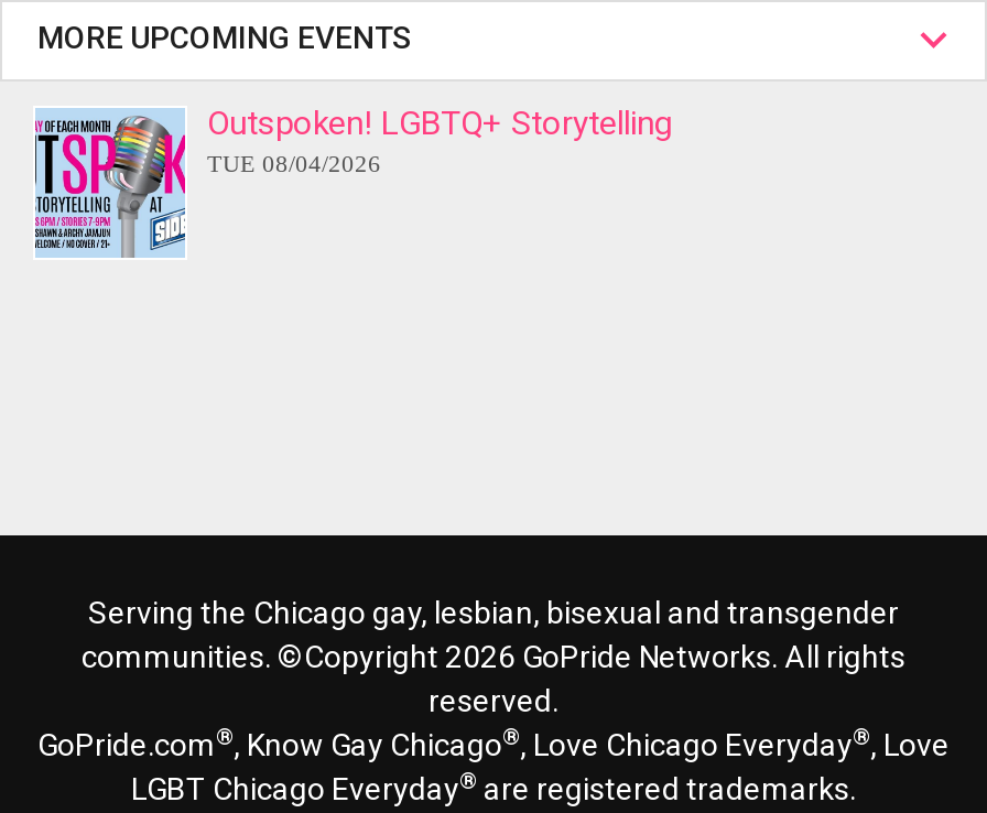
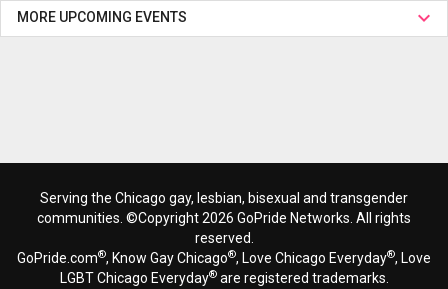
- [image]
- Outspoken! LGBTQ+ Storytelling
- TUE 08/04/2026
